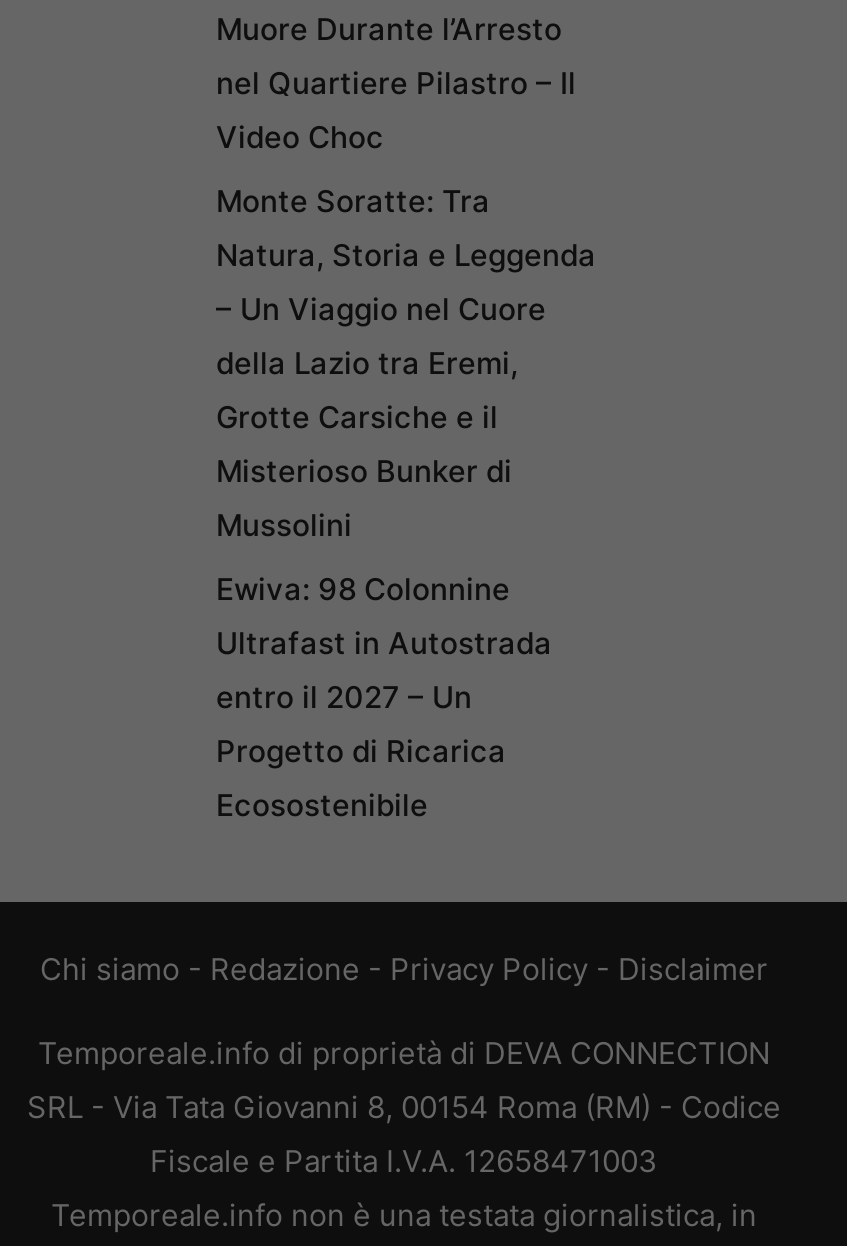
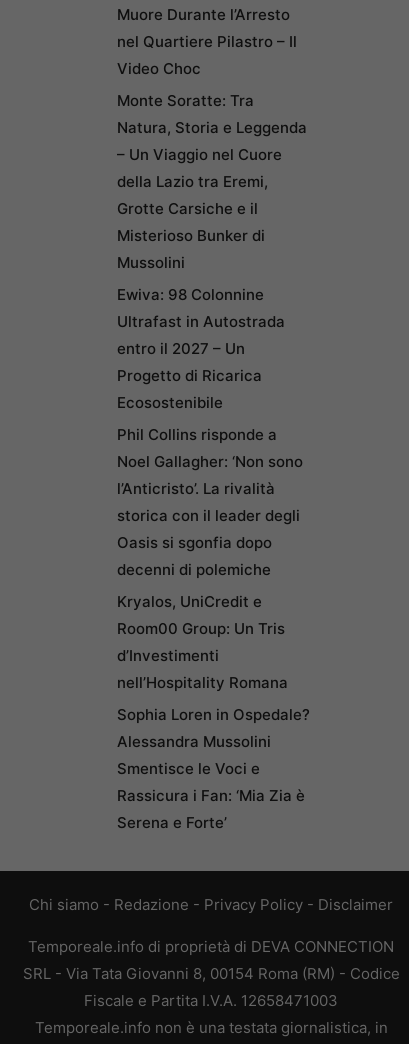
+ Phil Collins risponde a
+ Noel Gallagher: ‘Non sono
+ l’Anticristo’. La rivalità
+ storica con il leader degli
+ Oasis si sgonfia dopo
+ decenni di polemiche
+ Kryalos, UniCredit e
+ Room00 Group: Un Tris
+ d’Investimenti
+ nell’Hospitality Romana
+ Sophia Loren in Ospedale?
+ Alessandra Mussolini
+ Smentisce le Voci e
+ Rassicura i Fan: ‘Mia Zia è
+ Serena e Forte’
